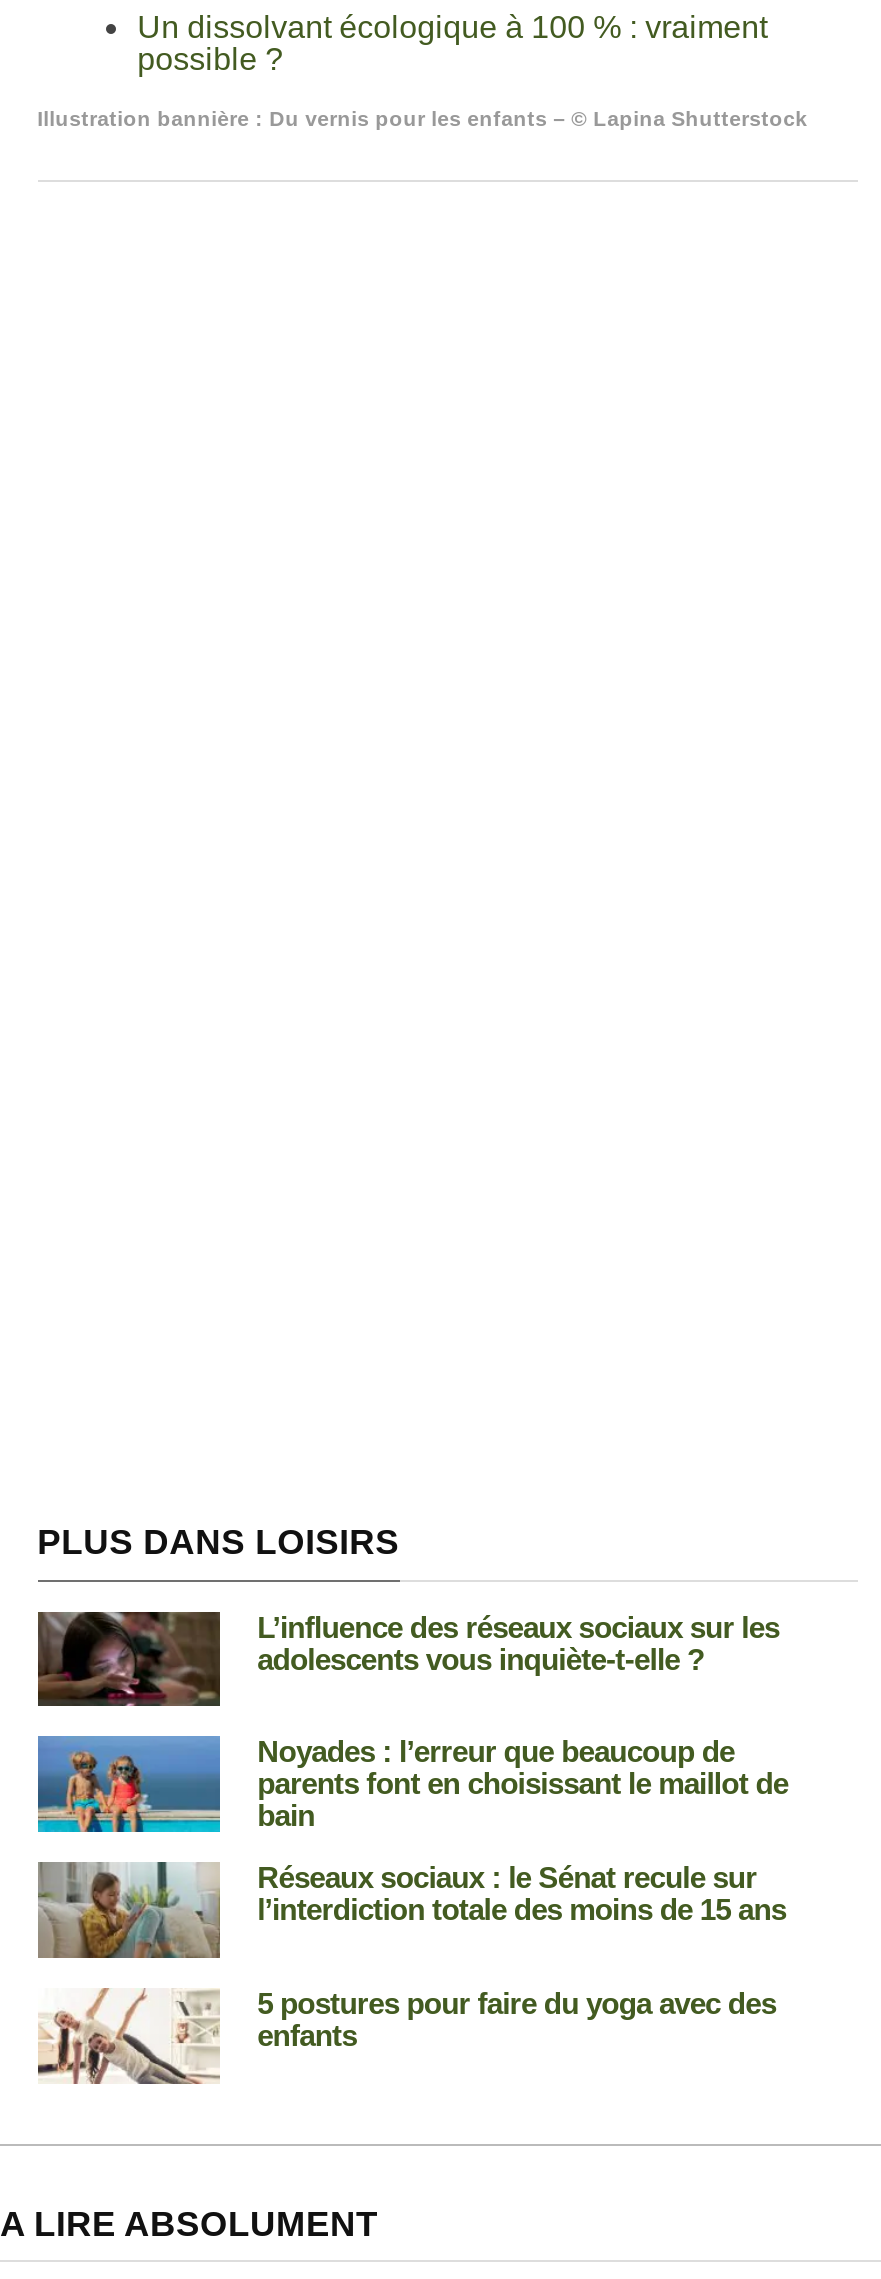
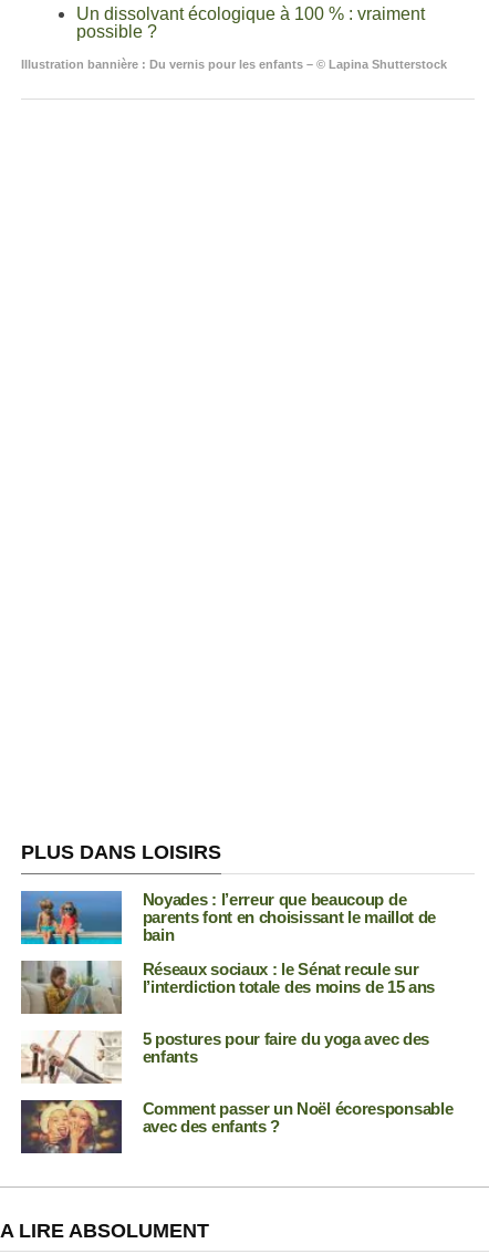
- [image]
- L’influence des réseaux sociaux sur les
- adolescents vous inquiète-t-elle ?

moved up: [image] | Noyades : l’erreur que beaucoup de | parents font en choisissant le maillot de | bain | Réseaux sociaux : le Sénat recule sur | l’interdiction totale des moins de 15 ans | 5 postures pour faire du yoga avec des | enfants

+ [image]
+ Comment passer un Noël écoresponsable
+ avec des enfants ?
